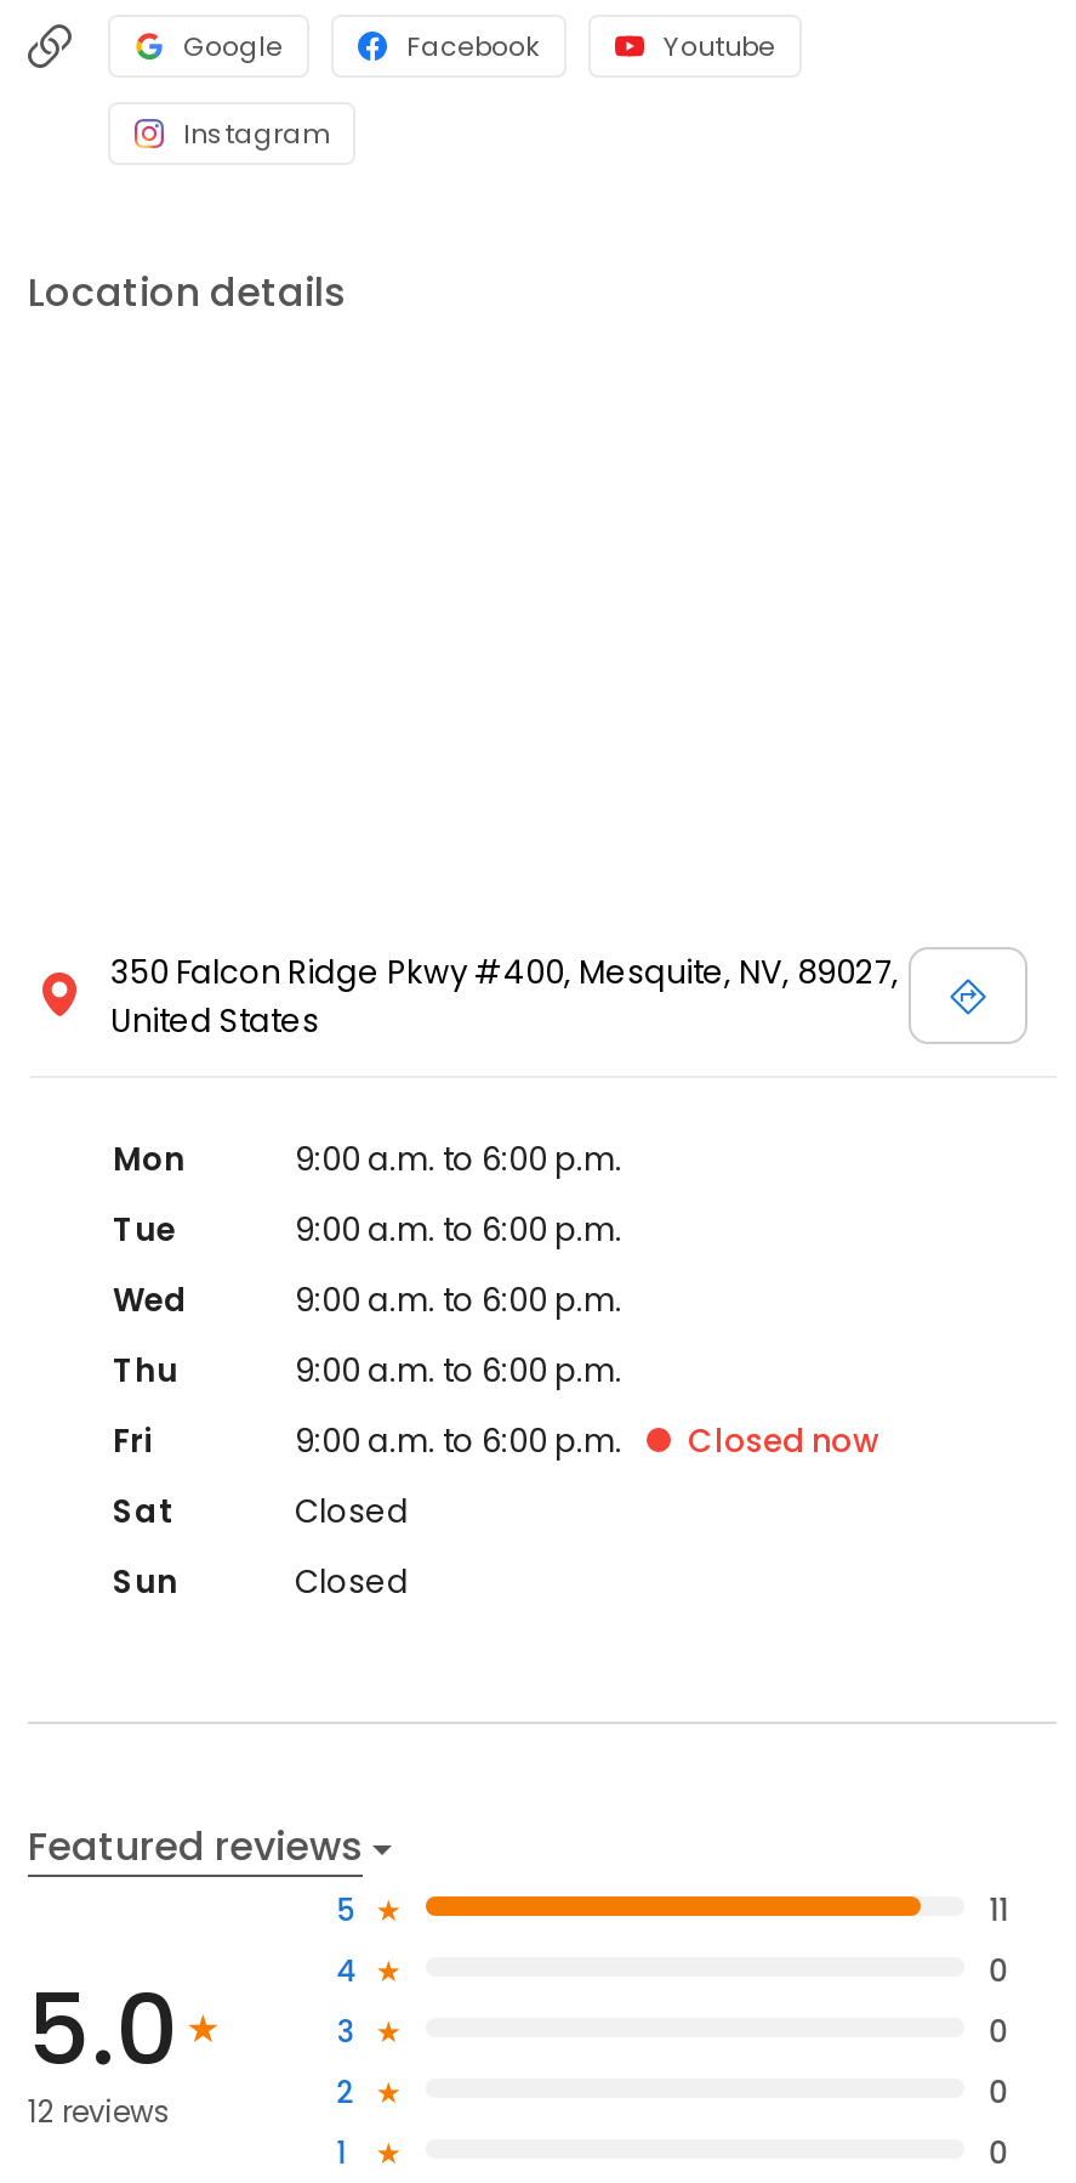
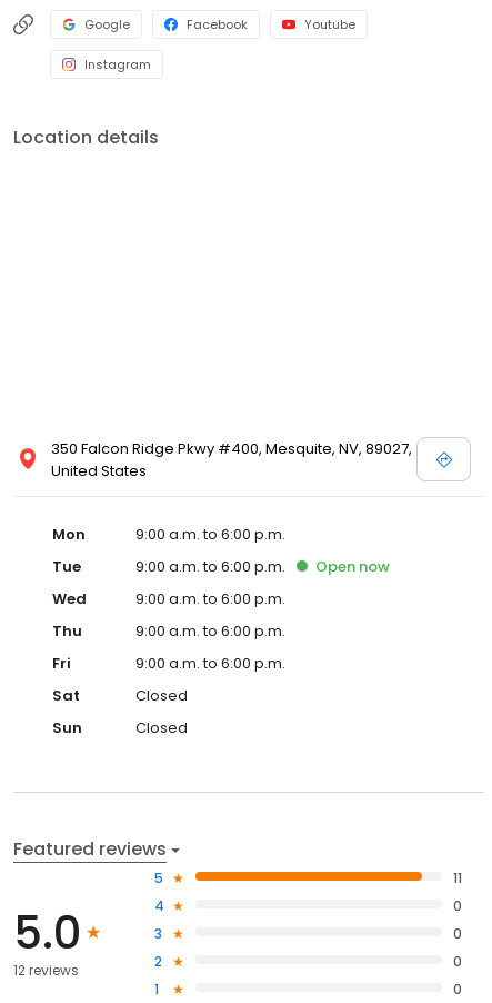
+ Open now

- Closed now
